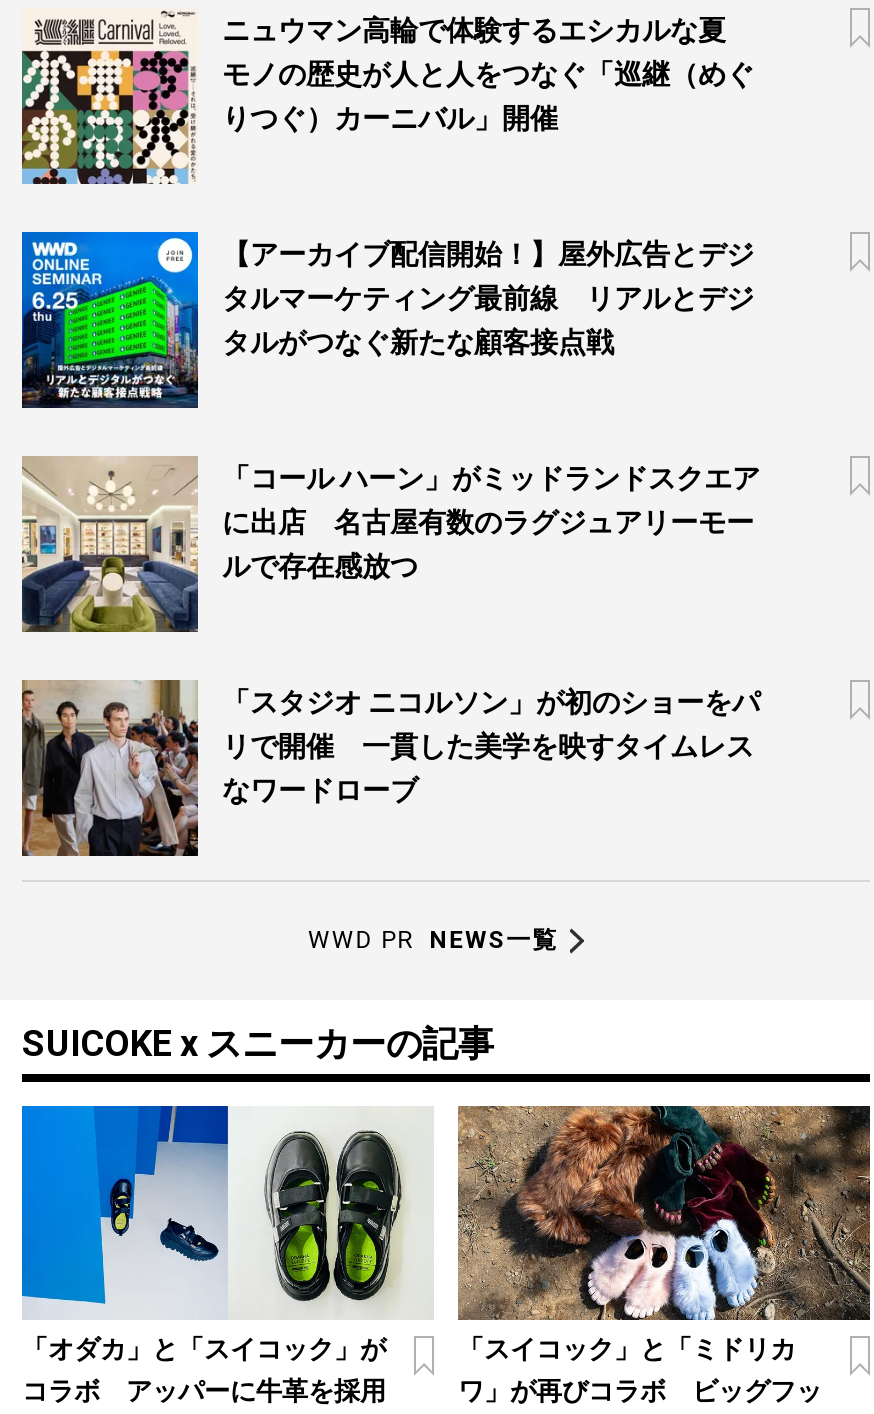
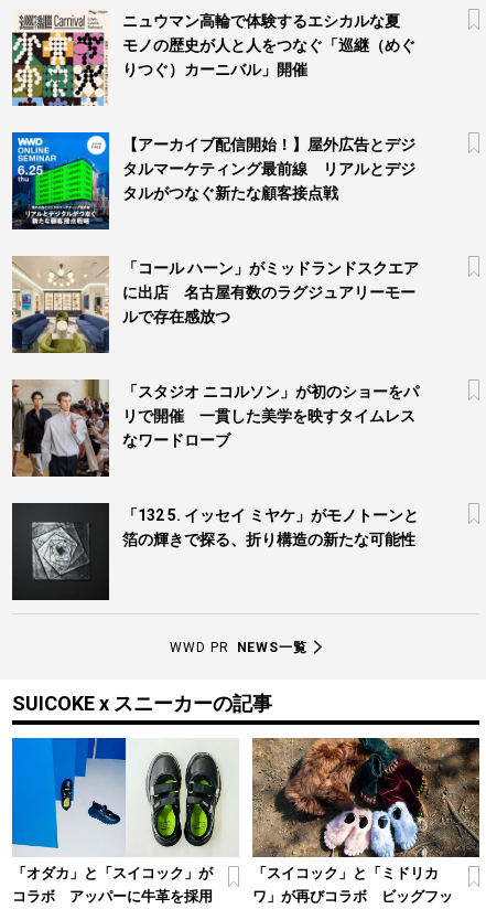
+ [image]
+ 「132 5. イッセイ ミヤケ」がモノトーンと
+ 箔の輝きで探る、折り構造の新たな可能性
